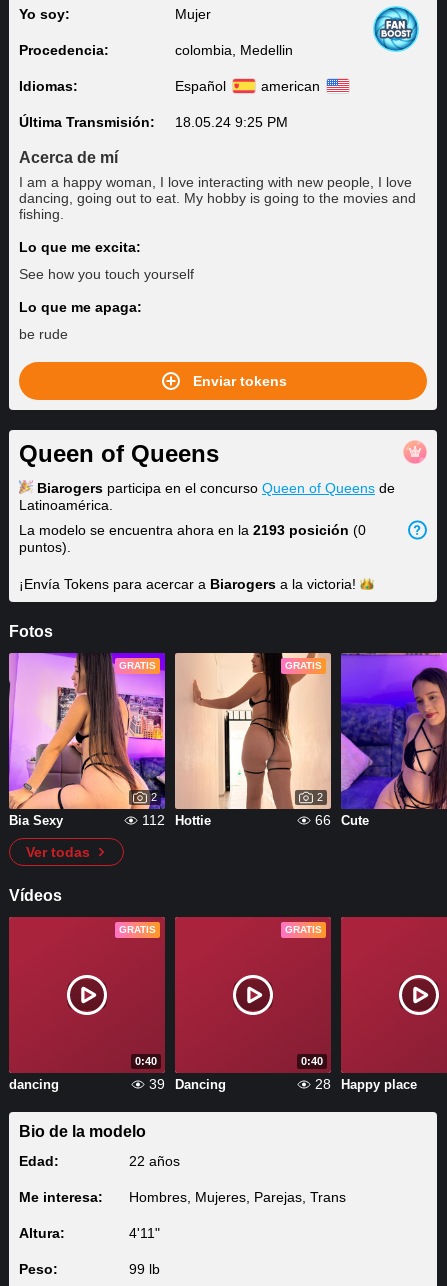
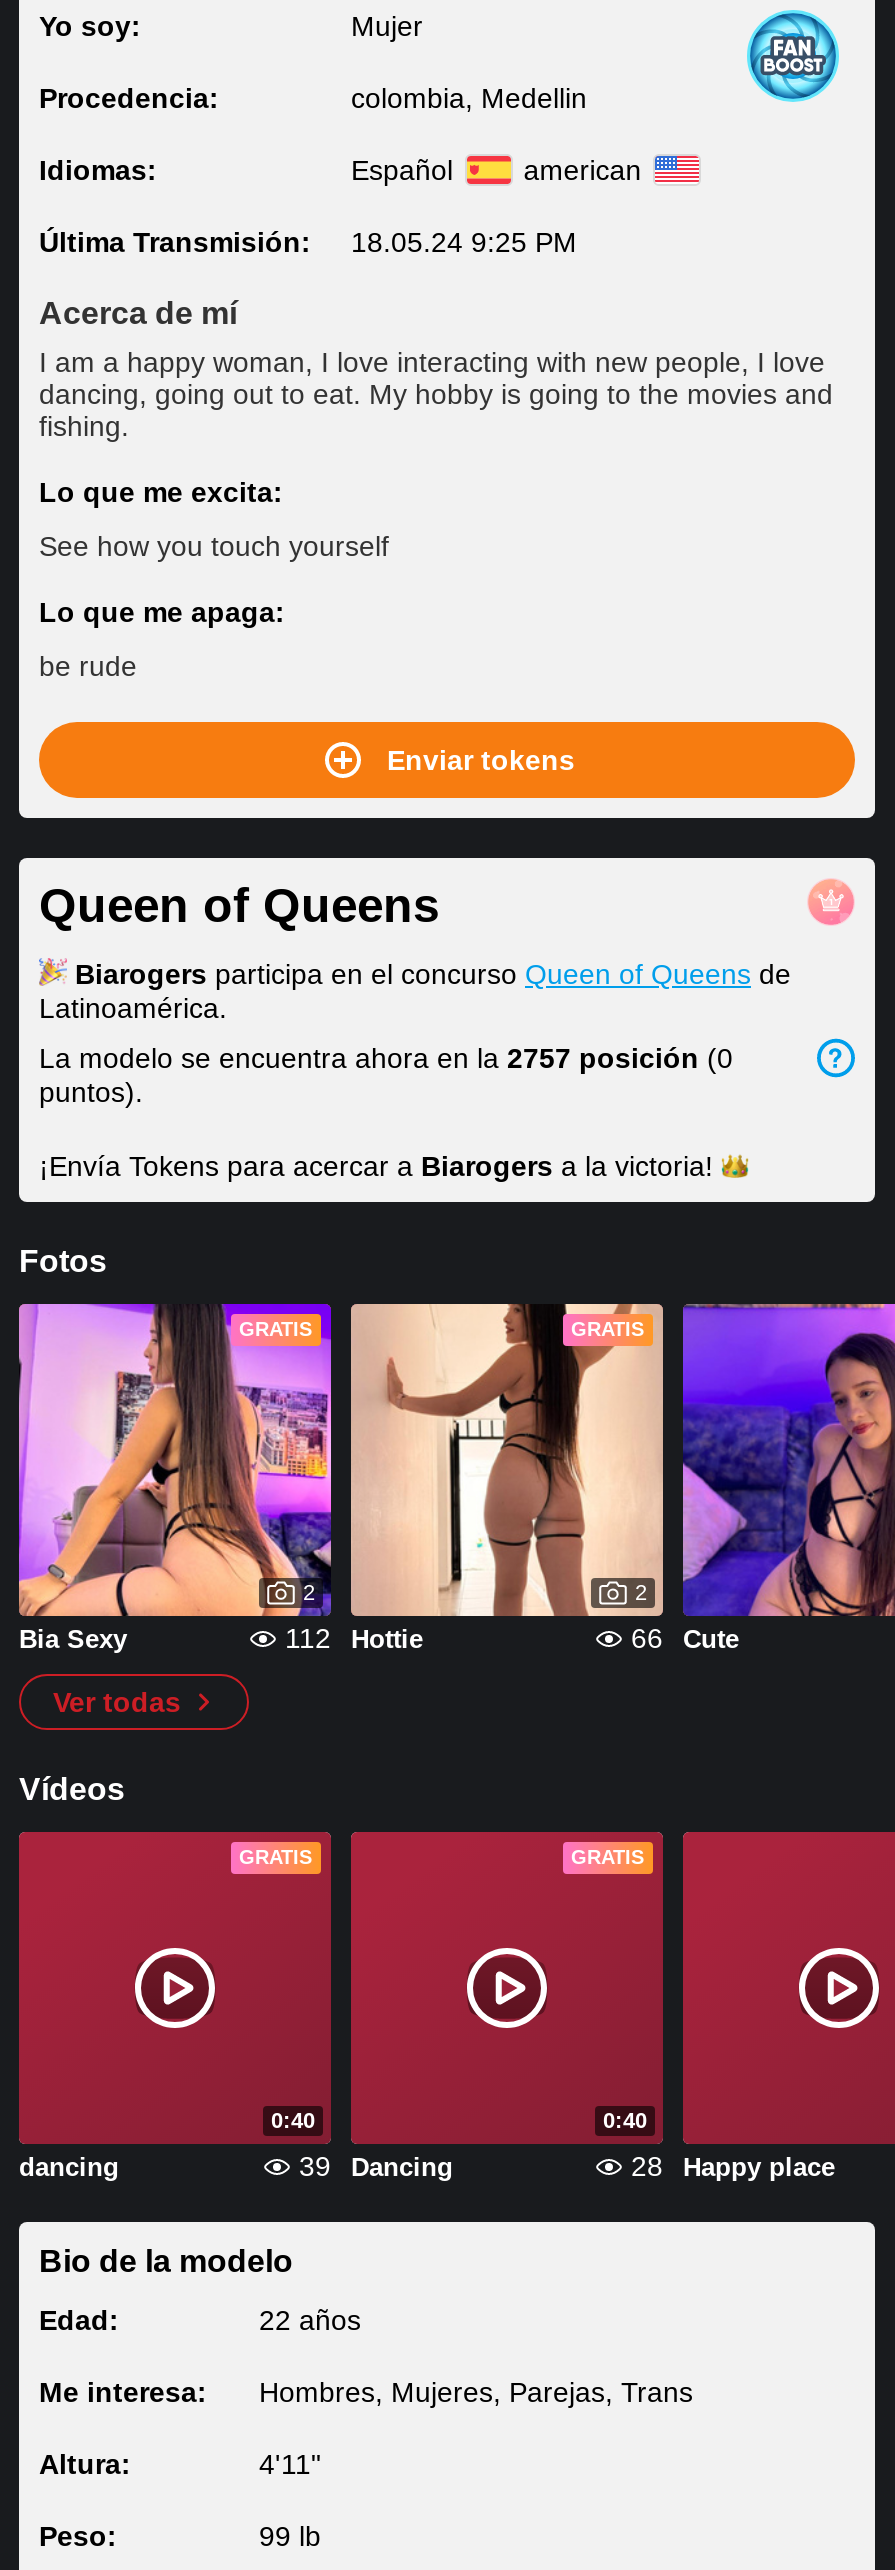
- La modelo se encuentra ahora en la 2193 posición (0
+ La modelo se encuentra ahora en la 2757 posición (0
